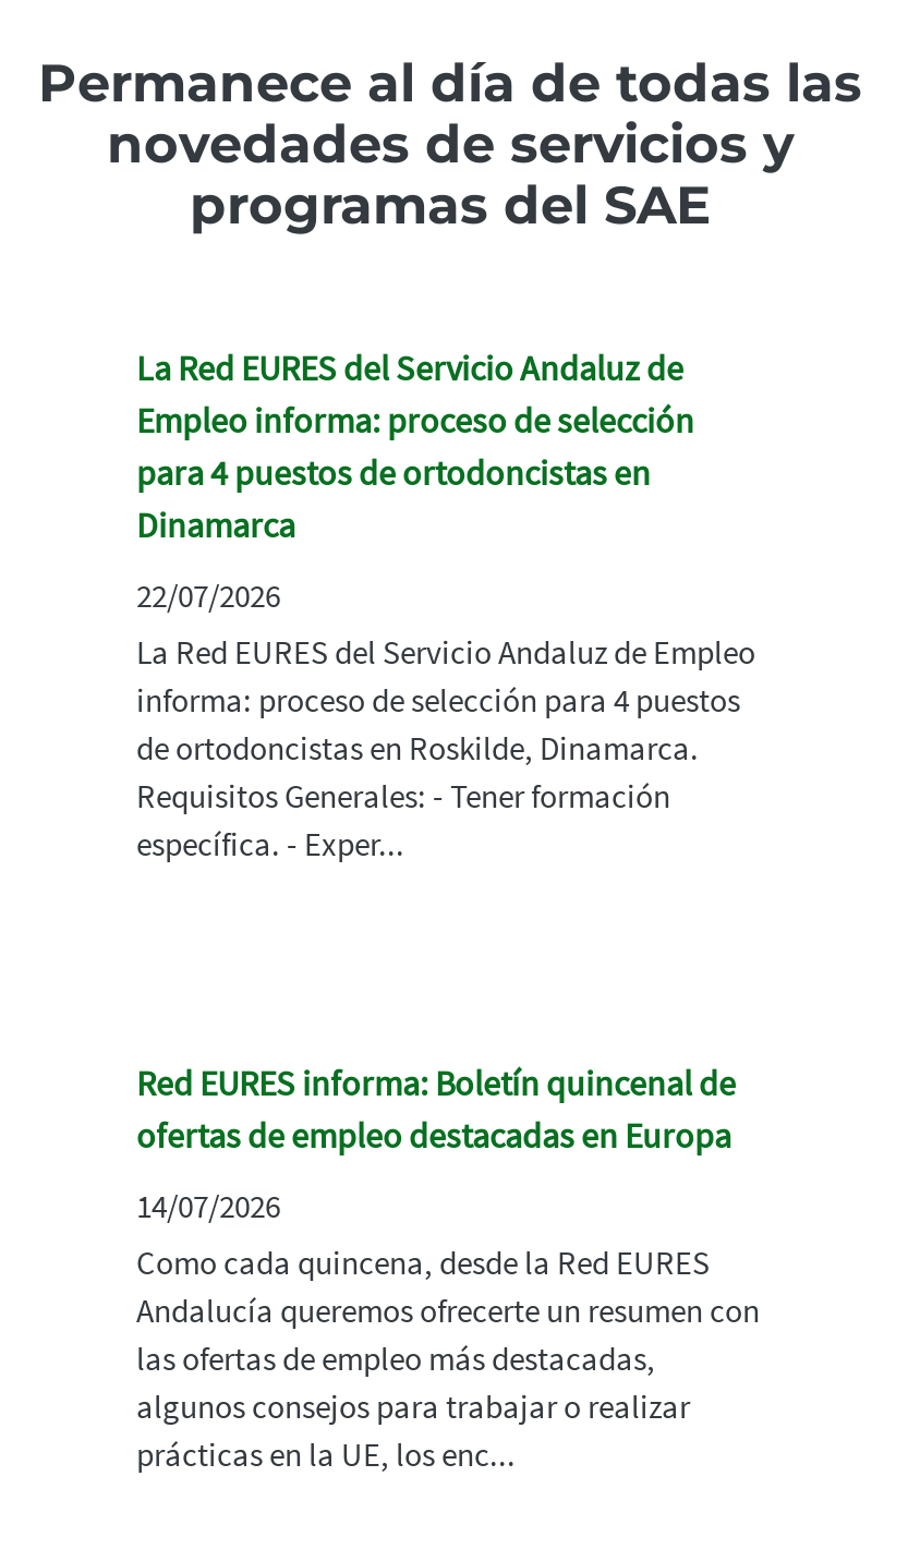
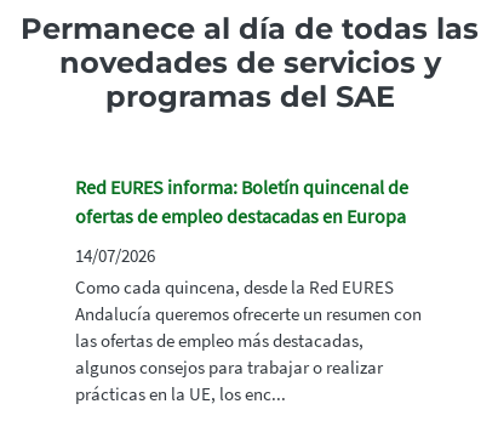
- La Red EURES del Servicio Andaluz de
- Empleo informa: proceso de selección
- para 4 puestos de ortodoncistas en
- Dinamarca
- 22/07/2026
- La Red EURES del Servicio Andaluz de Empleo
- informa: proceso de selección para 4 puestos
- de ortodoncistas en Roskilde, Dinamarca.
- Requisitos Generales: - Tener formación
- específica. - Exper...
